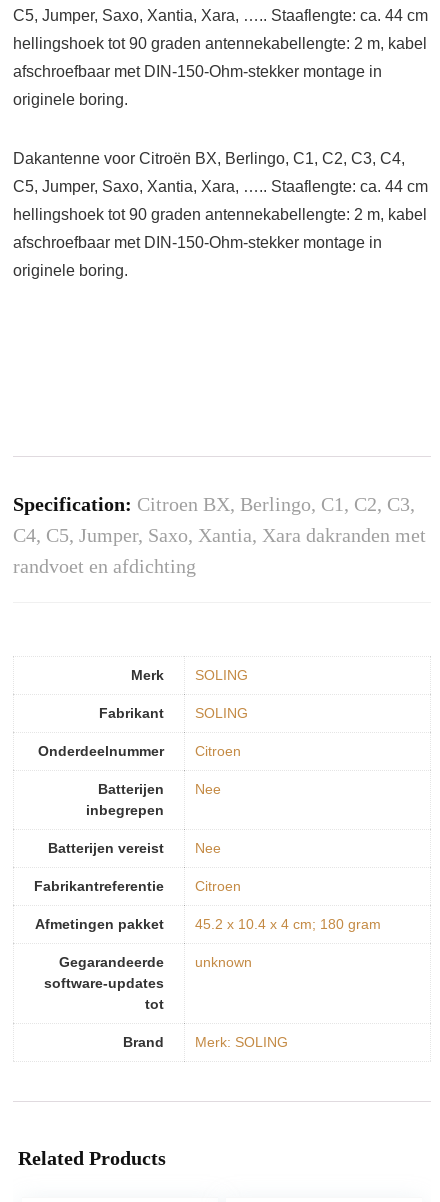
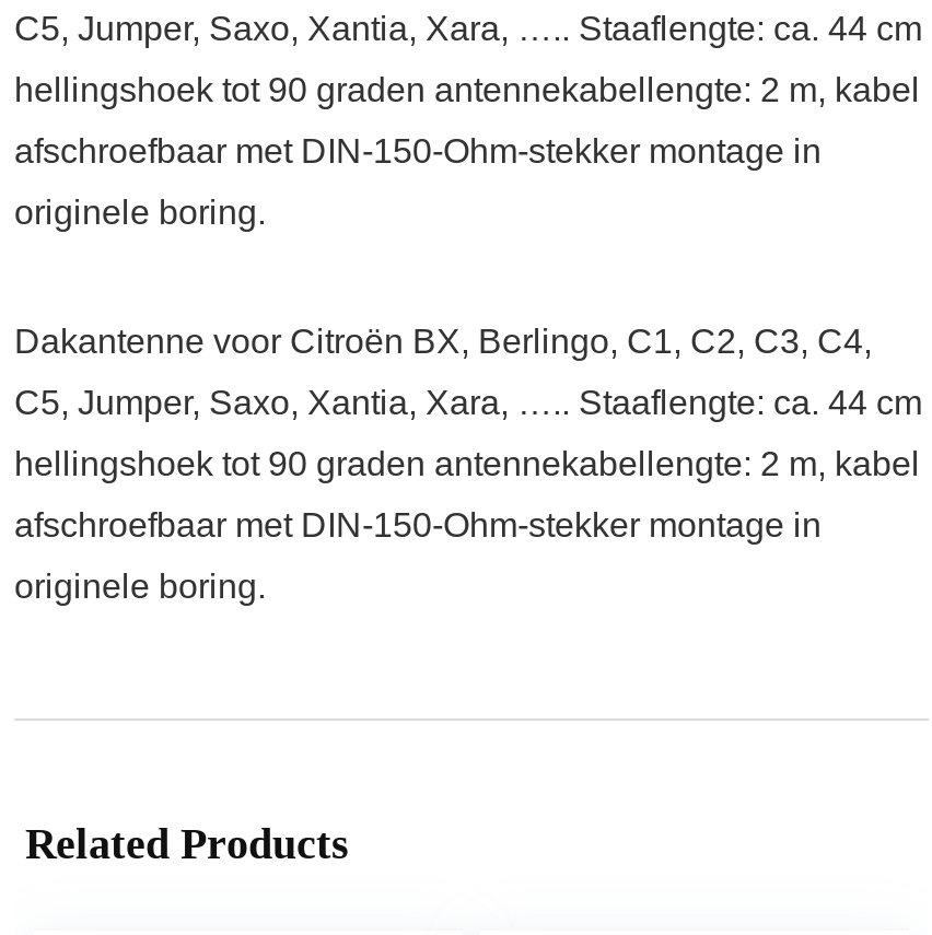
- Specification: Citroen BX, Berlingo, C1, C2, C3,
- C4, C5, Jumper, Saxo, Xantia, Xara dakranden met
- randvoet en afdichting

- Merk
- SOLING
- Fabrikant
- SOLING
- Onderdeelnummer
- Citroen
- Batterijen
- inbegrepen

- Nee

- Batterijen vereist
- Nee
- Fabrikantreferentie
- Citroen
- Afmetingen pakket
- 45.2 x 10.4 x 4 cm; 180 gram
- Gegarandeerde
- software-updates
- tot

- unknown

- Brand
- Merk: SOLING
